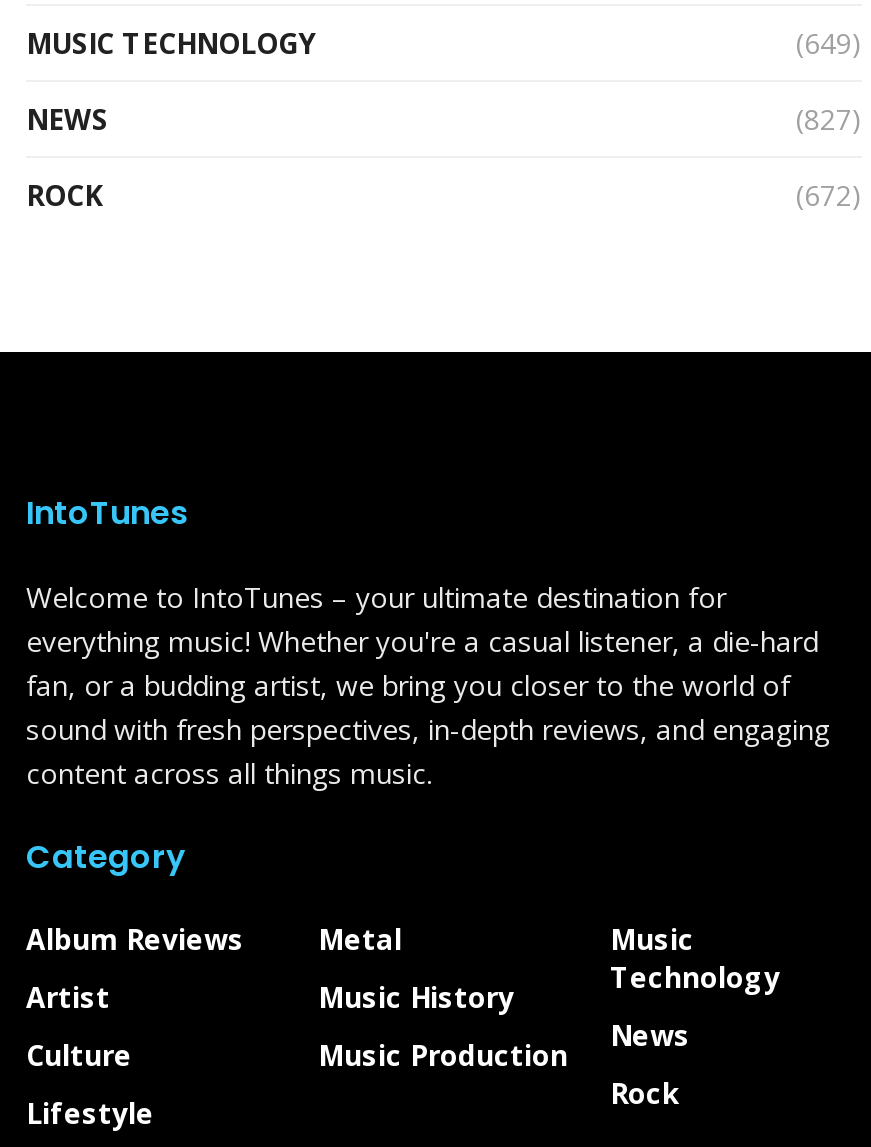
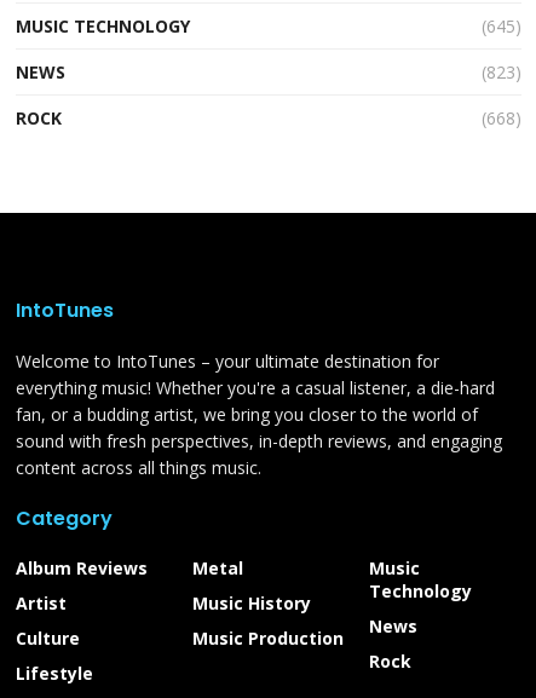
- (649)
+ (645)

- (827)
+ (823)

- (672)
+ (668)
